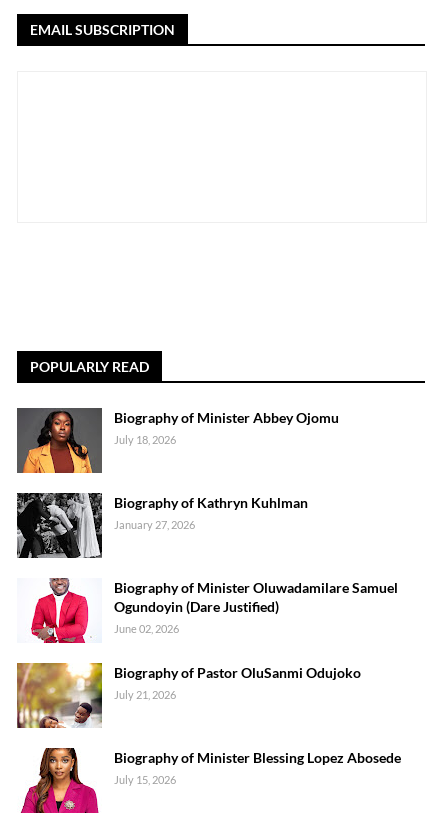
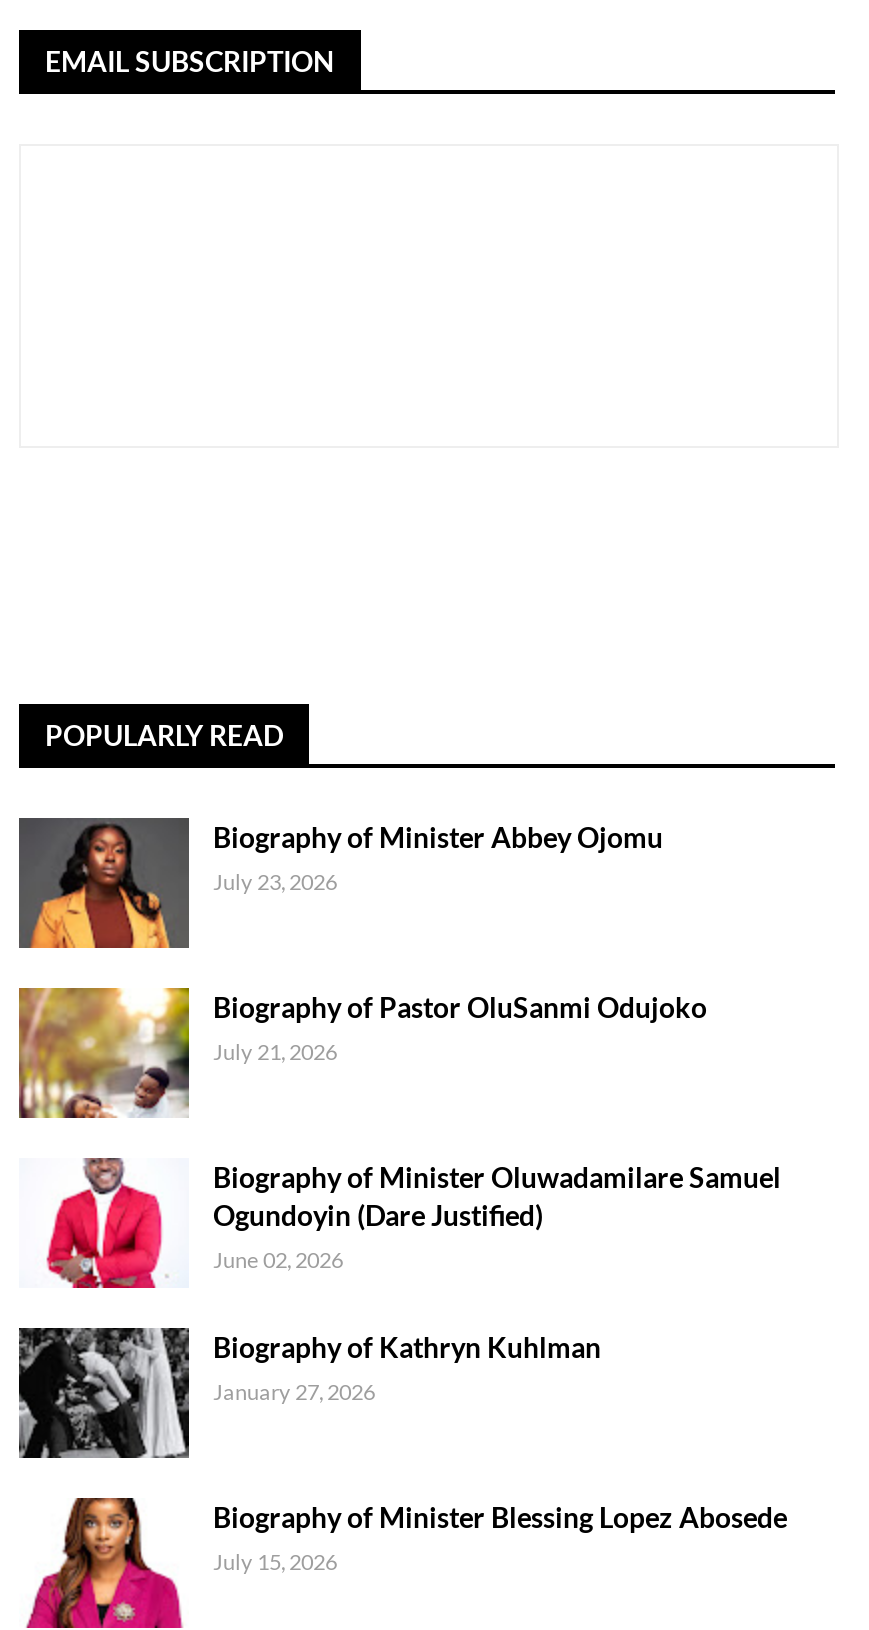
- July 18, 2026
+ July 23, 2026

moved down: [image] | Biography of Kathryn Kuhlman | January 27, 2026

moved up: [image] | Biography of Pastor OluSanmi Odujoko | July 21, 2026
